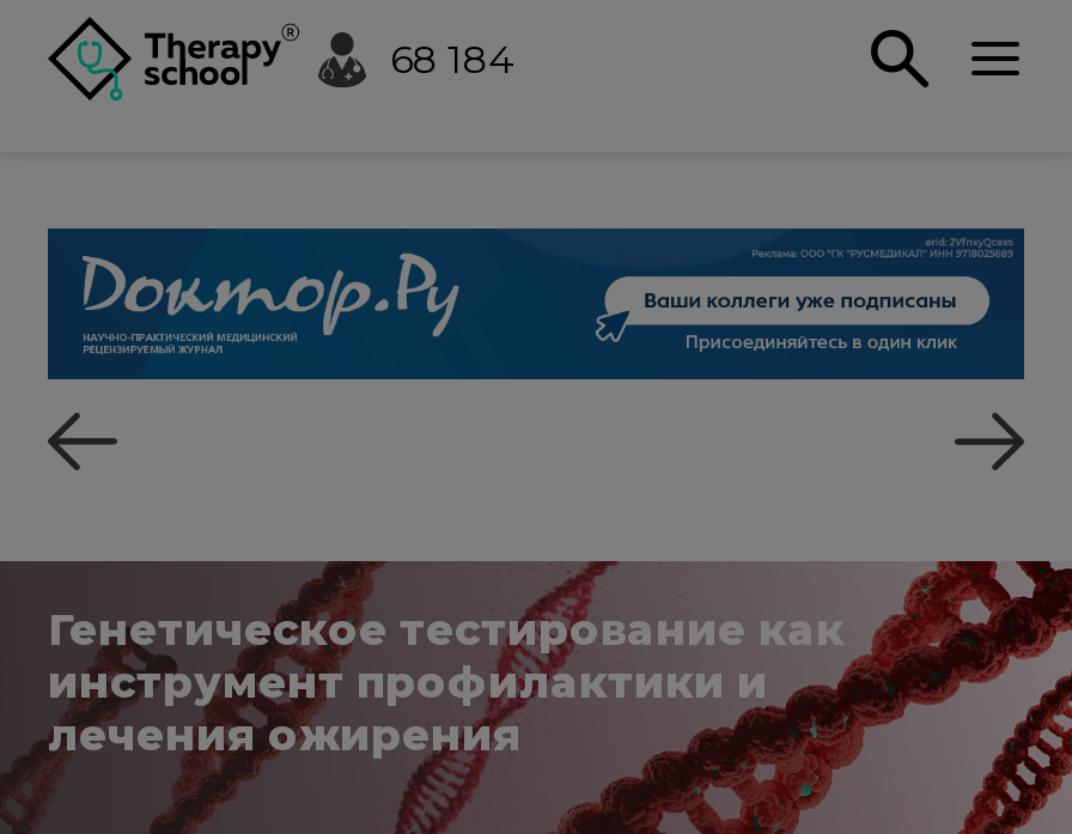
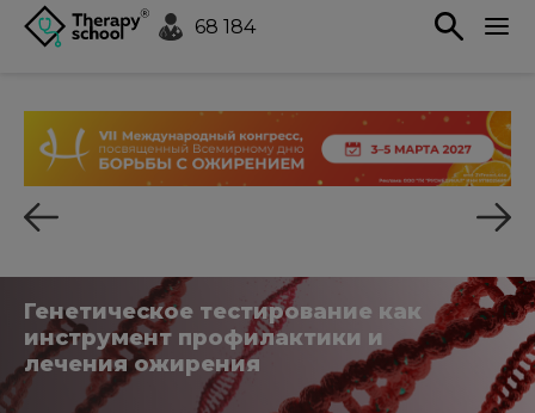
- [image]
+ [image]
